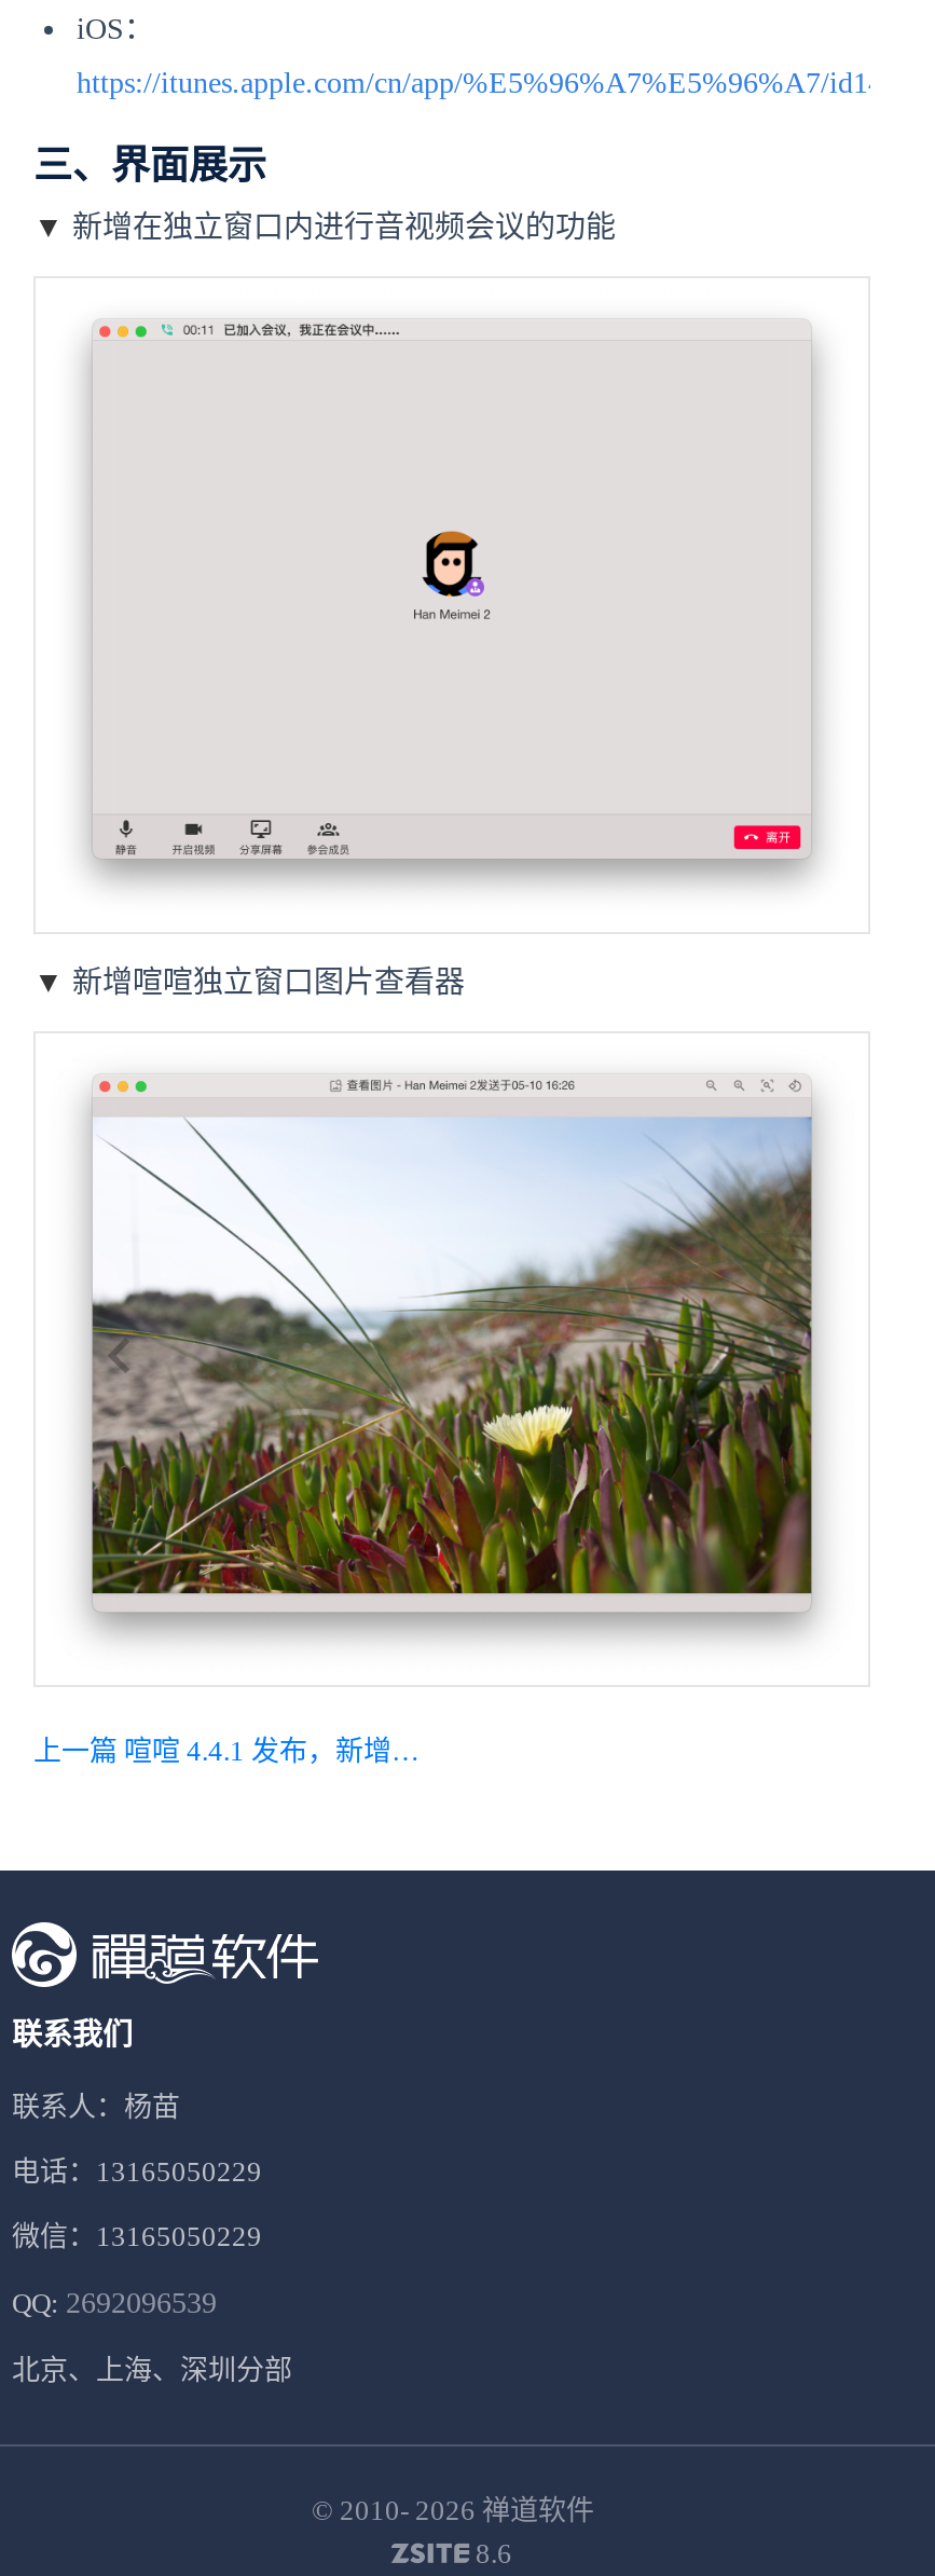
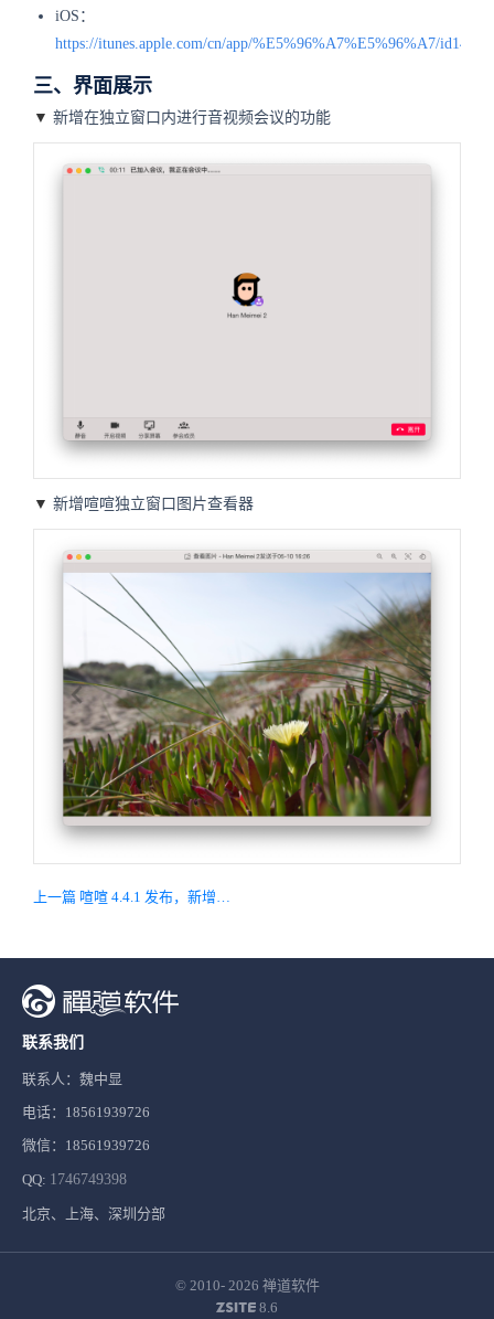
- 联系人：杨苗
+ 联系人：魏中显

- 电话：13165050229
+ 电话：18561939726

- 微信：13165050229
+ 微信：18561939726

- QQ: 2692096539
+ QQ: 1746749398
